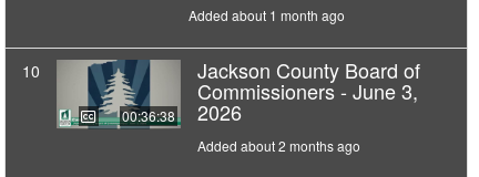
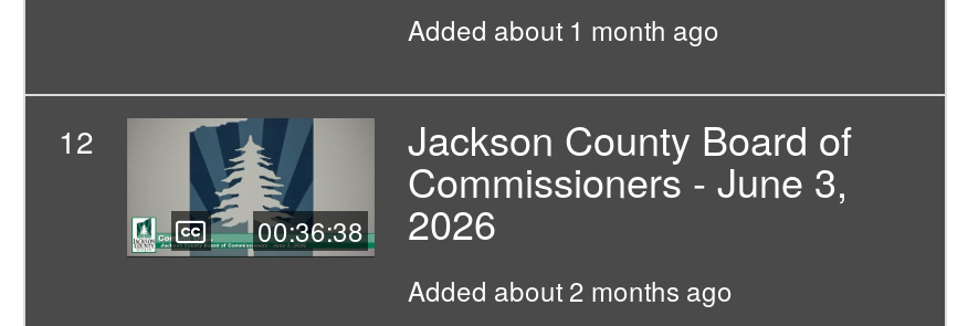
- 10
+ 12
